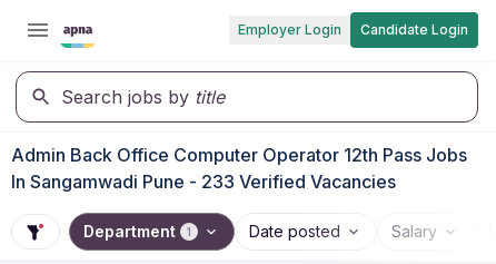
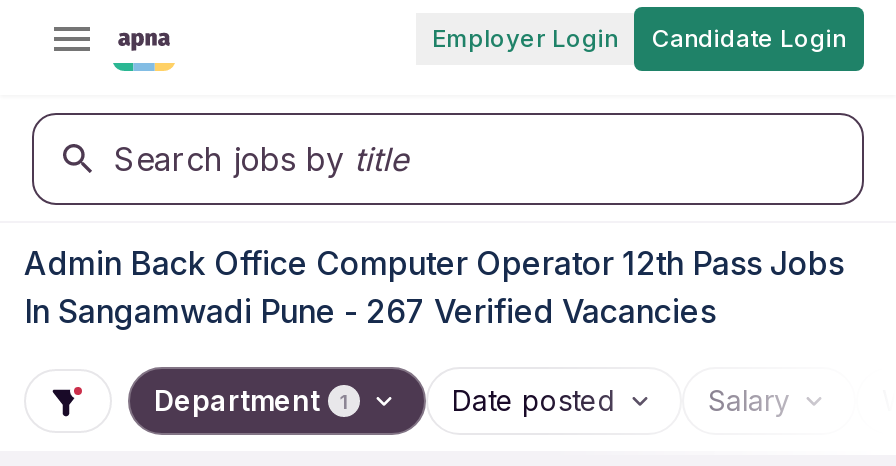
- In Sangamwadi Pune - 233 Verified Vacancies
+ In Sangamwadi Pune - 267 Verified Vacancies
